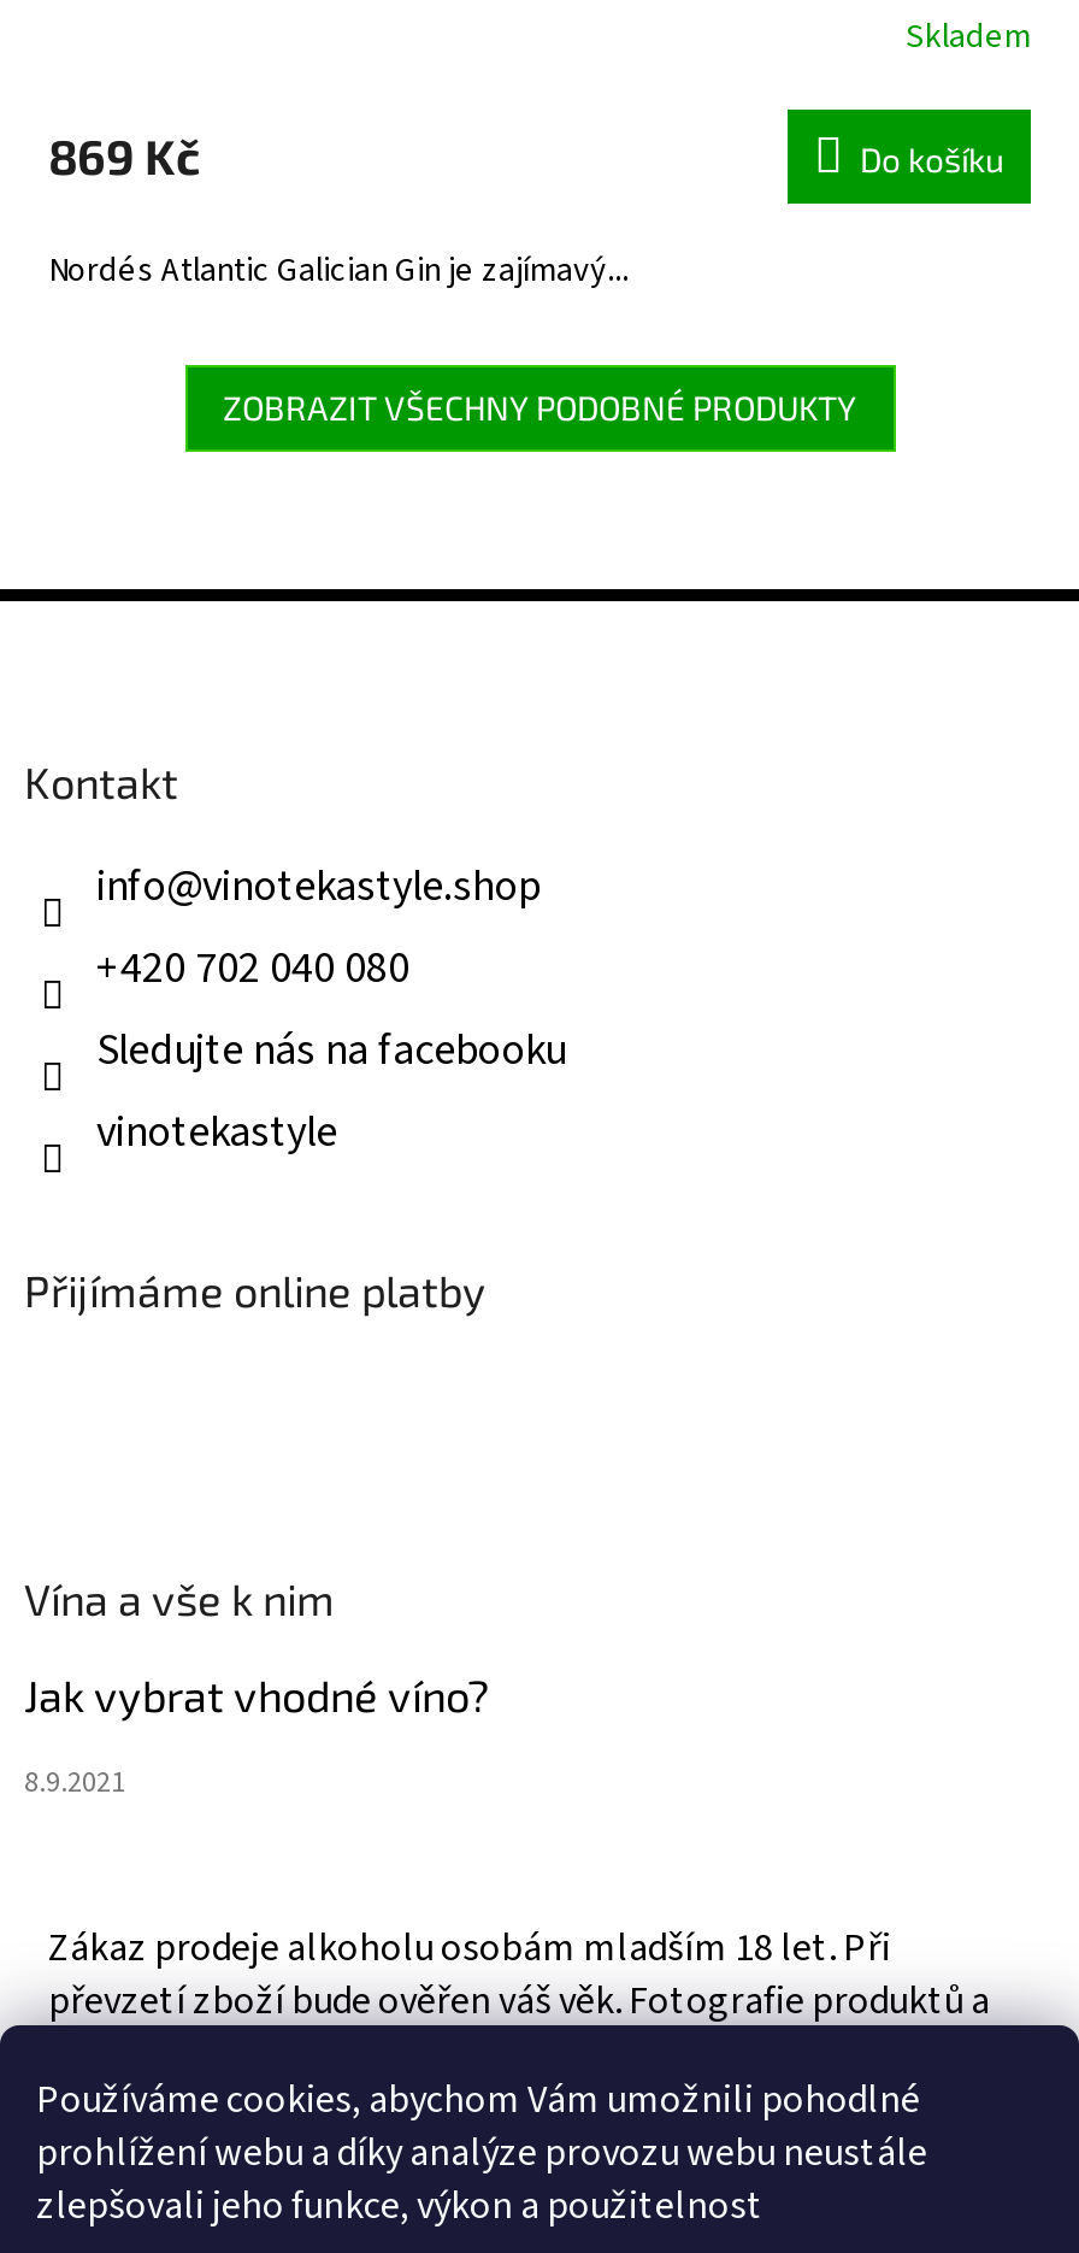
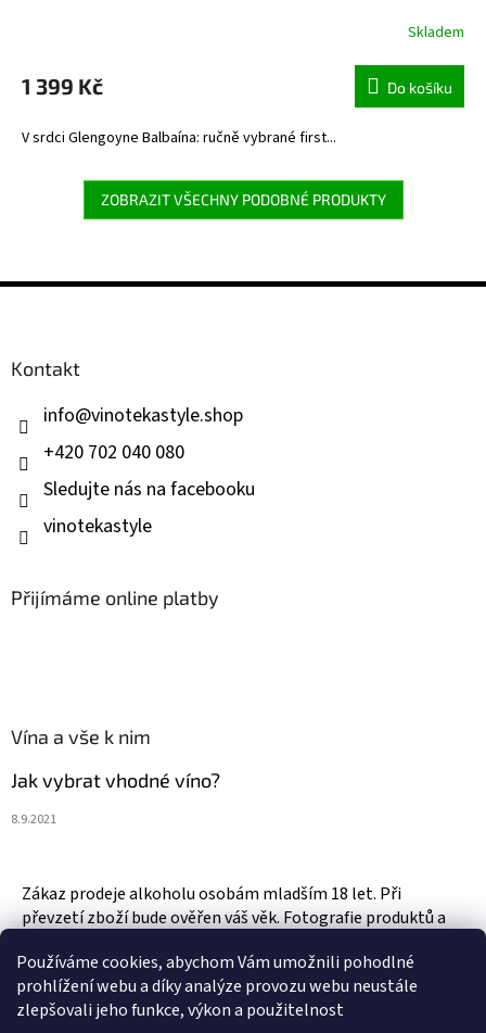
- 869 Kč
+ 1 399 Kč

- Nordés Atlantic Galician Gin je zajímavý...
+ V srdci Glengoyne Balbaína: ručně vybrané first...
